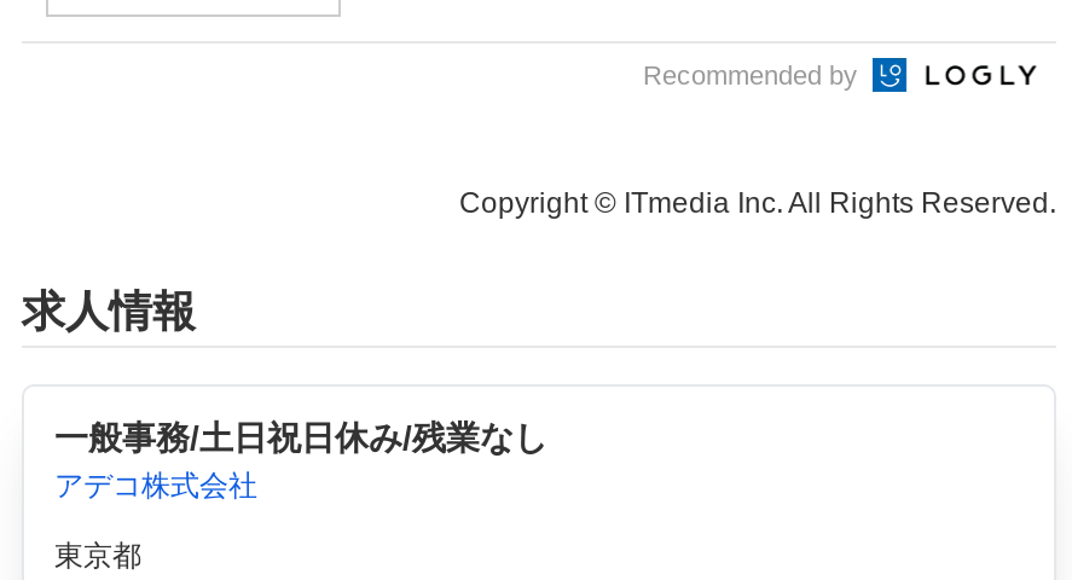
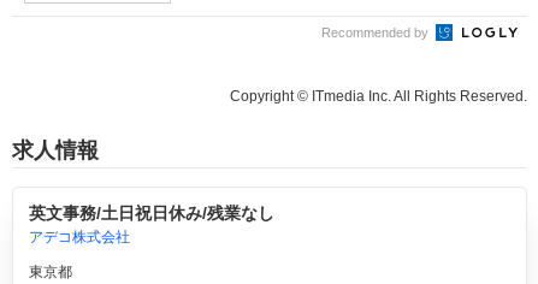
- 一般事務/土日祝日休み/残業なし
+ 英文事務/土日祝日休み/残業なし
